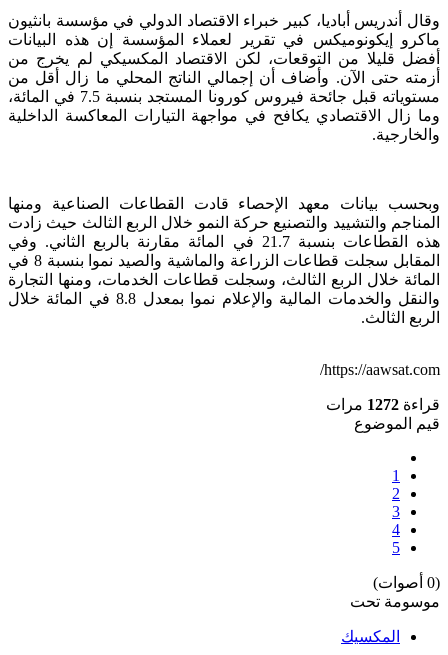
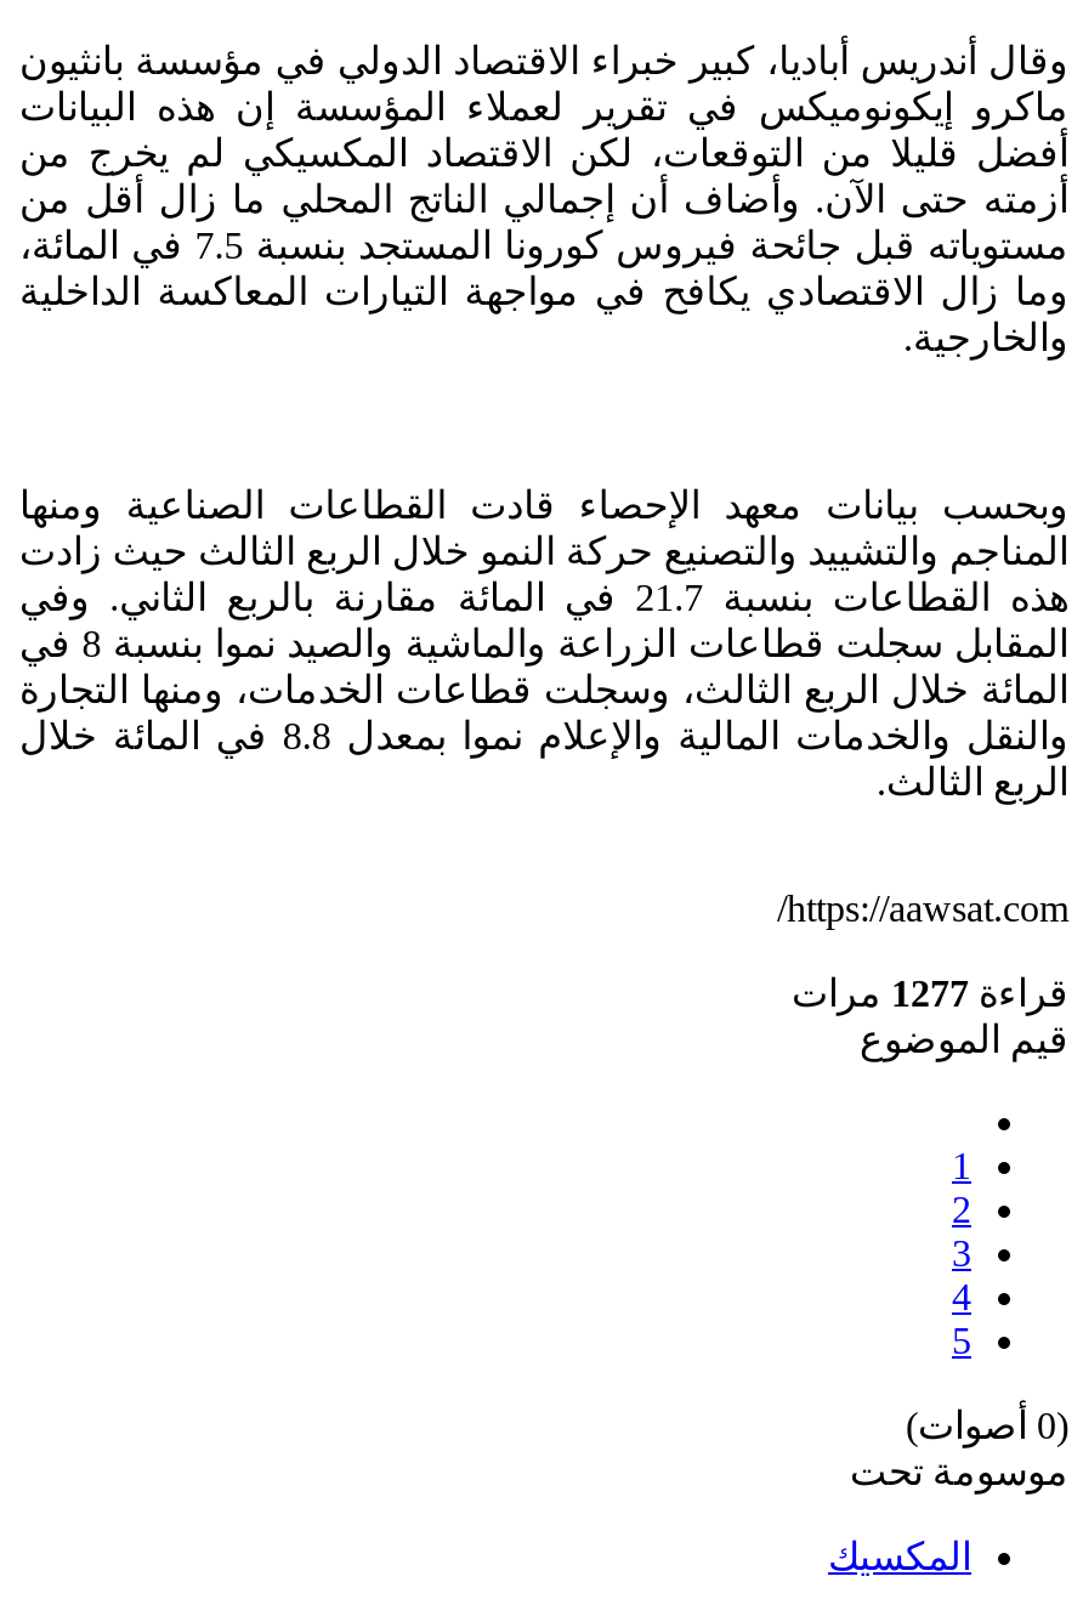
- قراءة 1272 مرات
+ قراءة 1277 مرات
